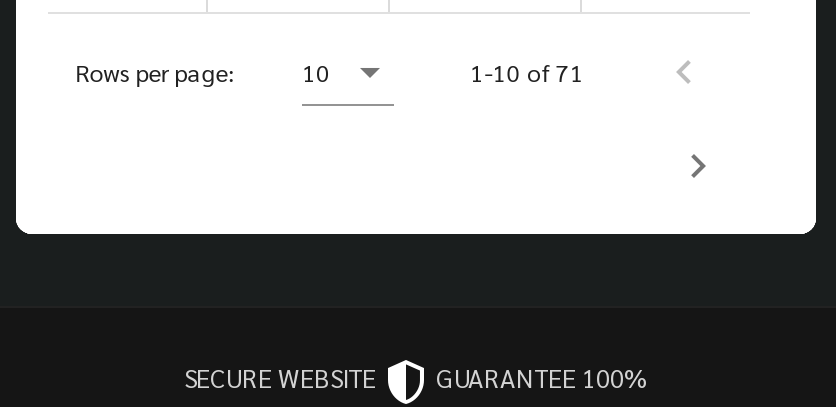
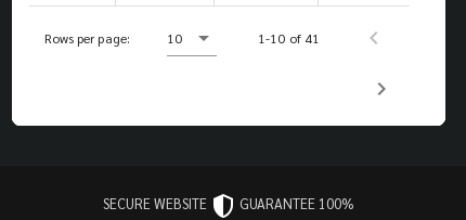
- 1-10 of 71
+ 1-10 of 41
